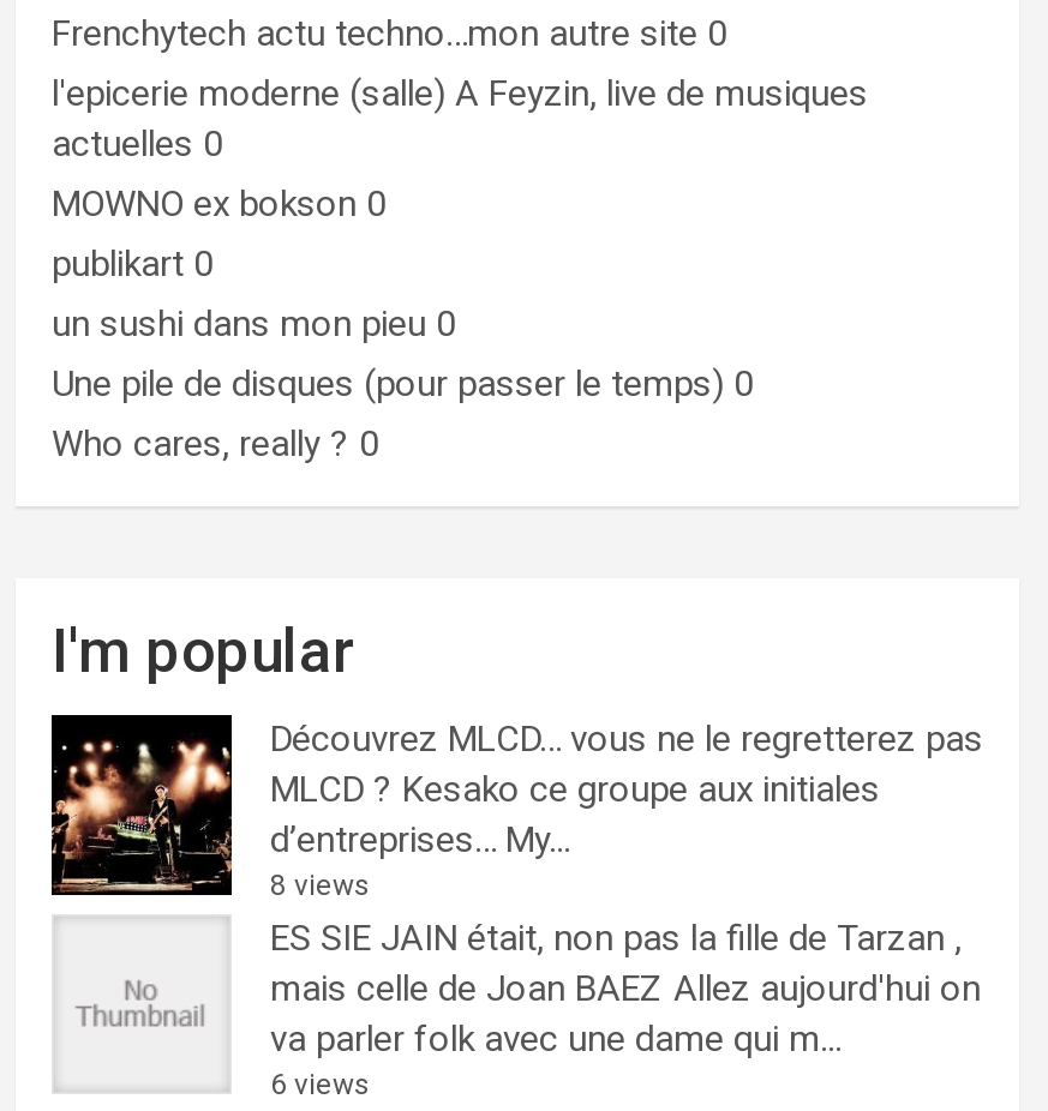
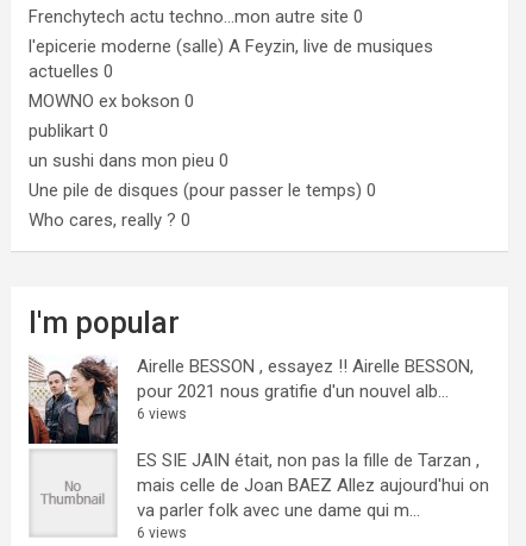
- [image]
- Découvrez MLCD… vous ne le regretterez pas
- MLCD ? Kesako ce groupe aux initiales
- d’entreprises… My...
- 8 views
+ [image]
+ Airelle BESSON , essayez !! Airelle BESSON,
+ pour 2021 nous gratifie d'un nouvel alb...
+ 6 views
